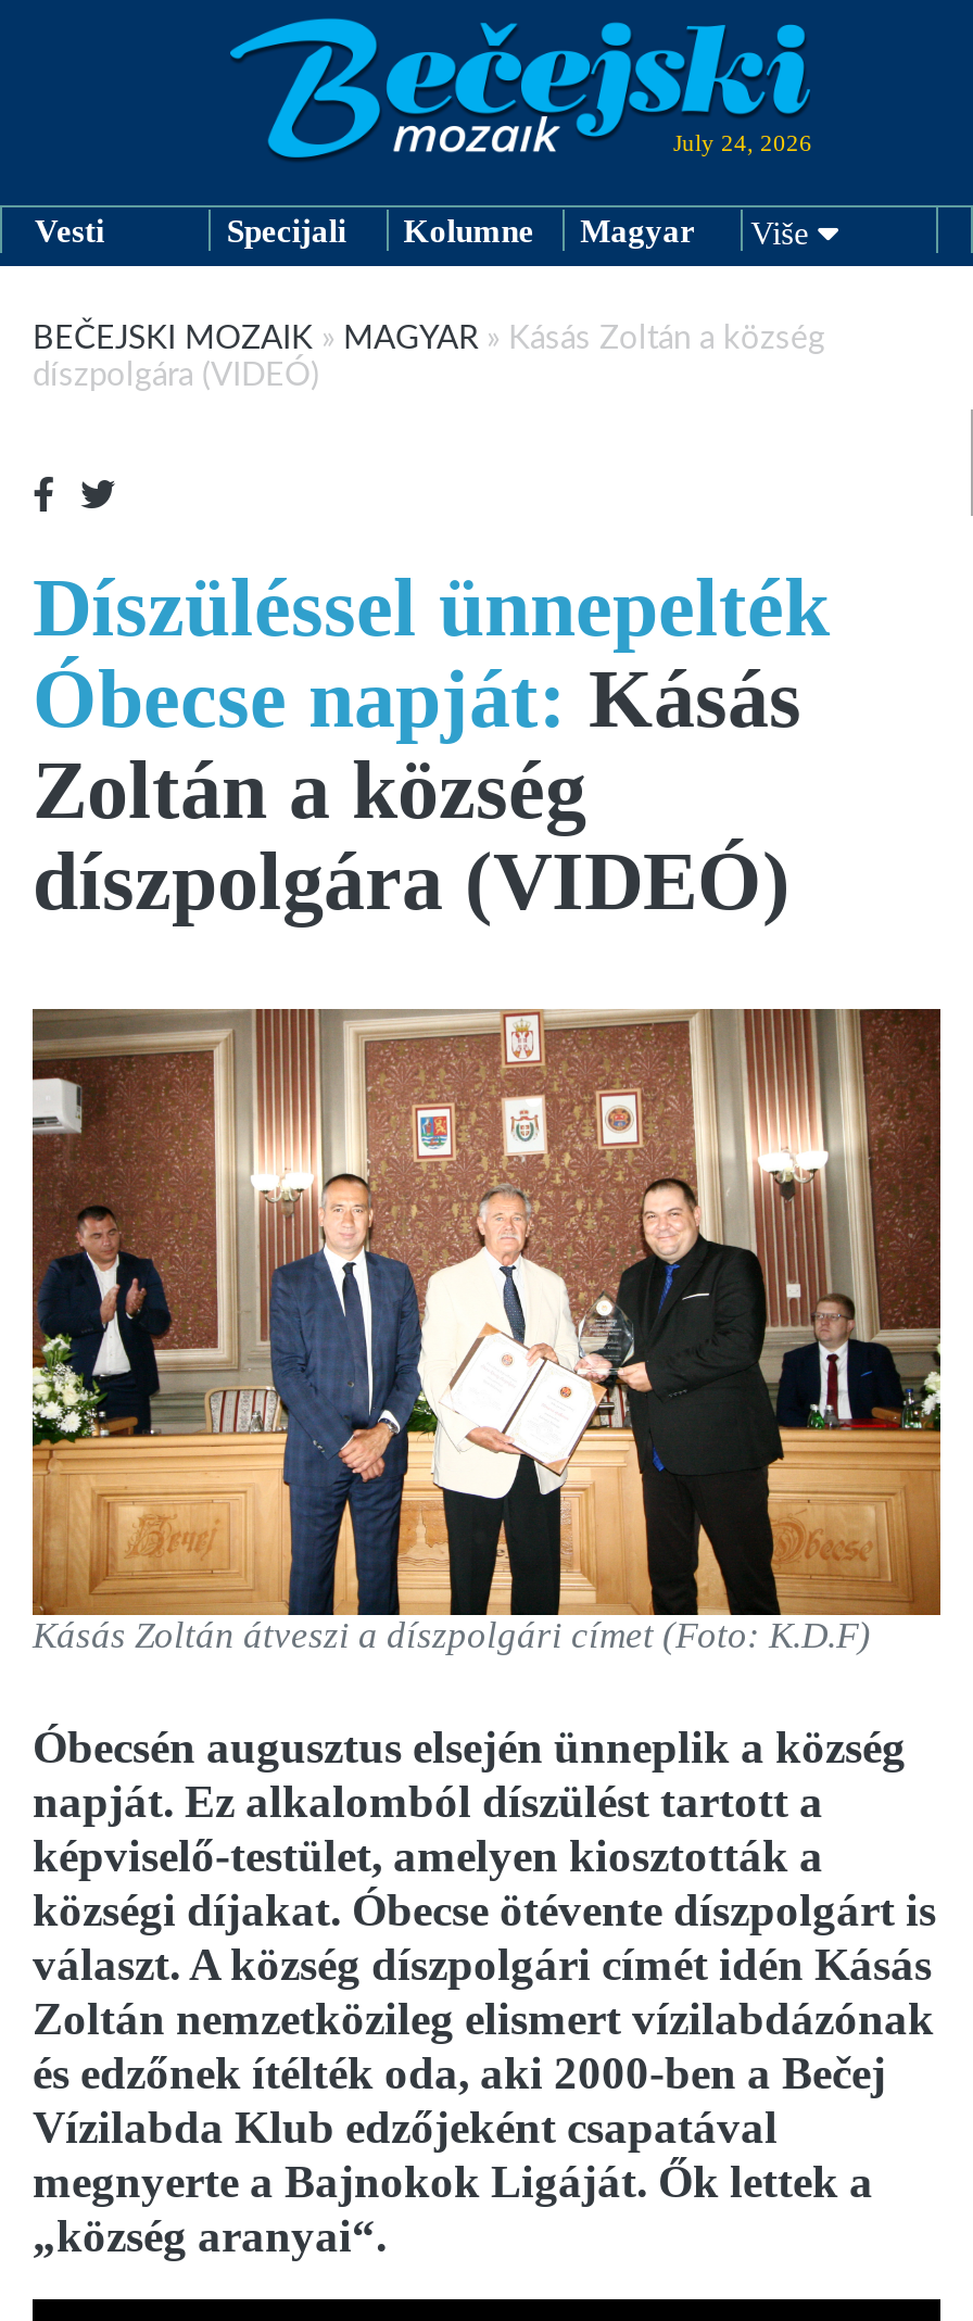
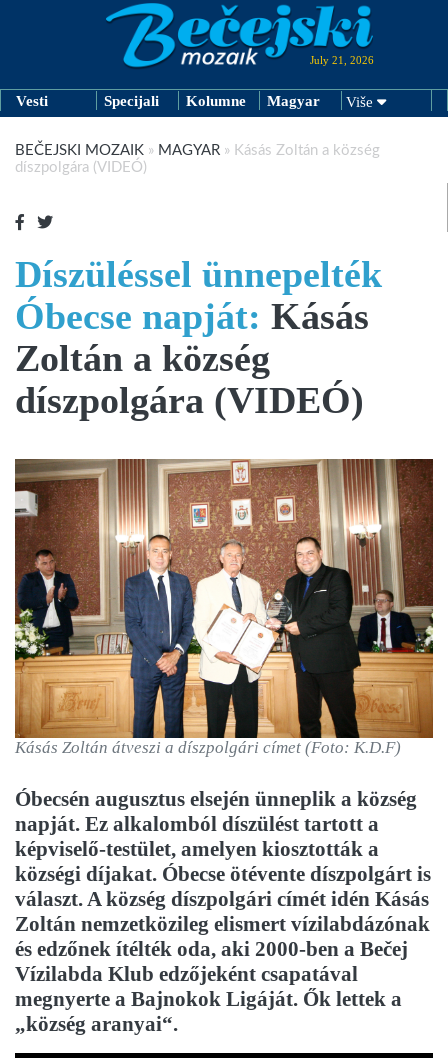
- July 24, 2026
+ July 21, 2026
